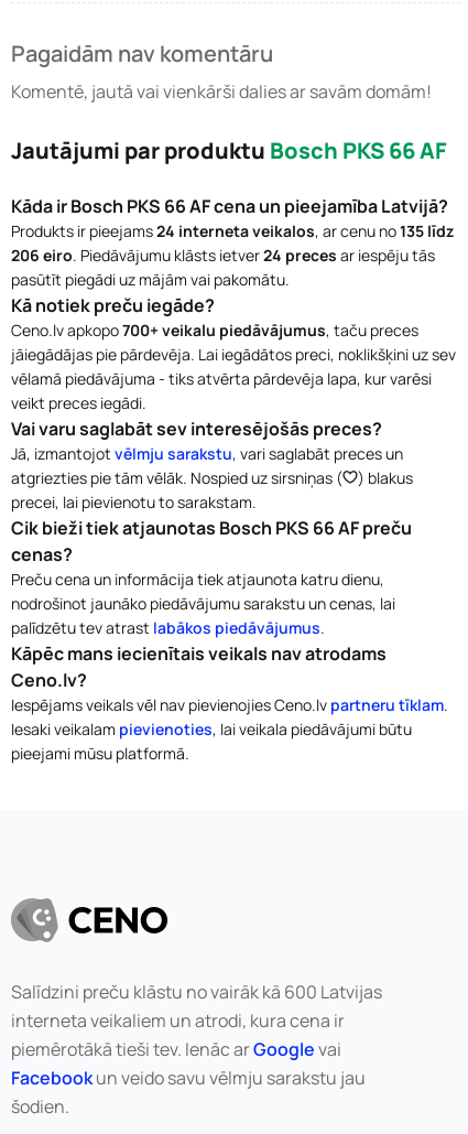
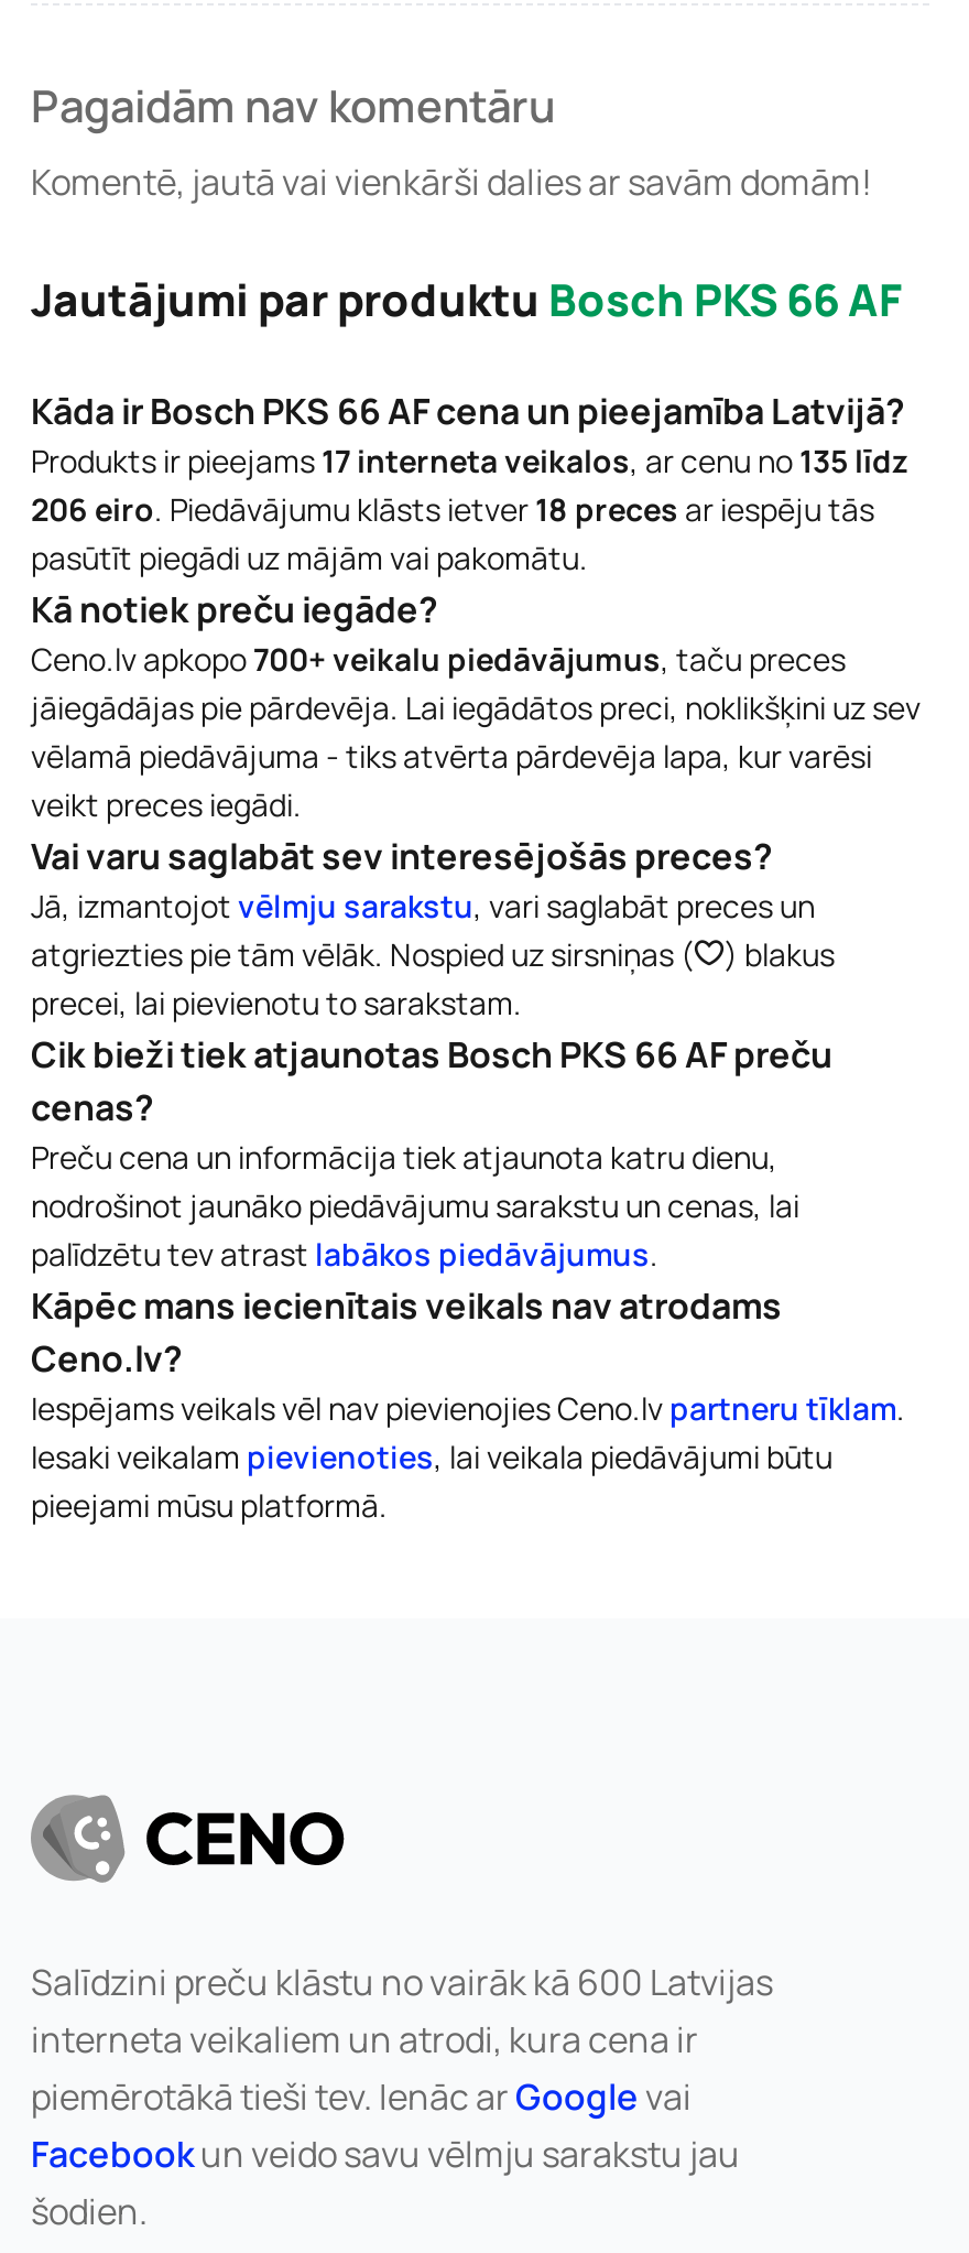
- Produkts ir pieejams 24 interneta veikalos, ar cenu no 135 līdz
+ Produkts ir pieejams 17 interneta veikalos, ar cenu no 135 līdz

- 206 eiro. Piedāvājumu klāsts ietver 24 preces ar iespēju tās
+ 206 eiro. Piedāvājumu klāsts ietver 18 preces ar iespēju tās
